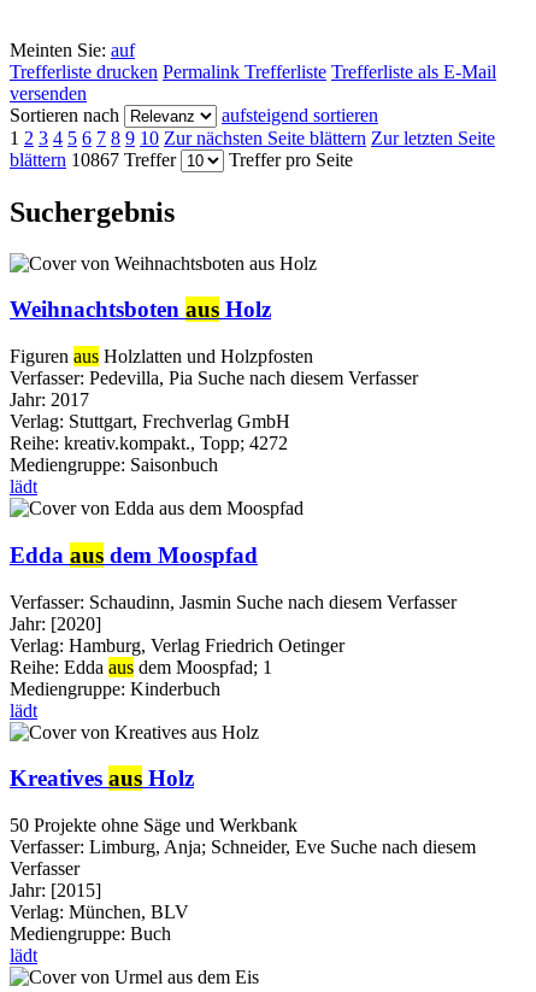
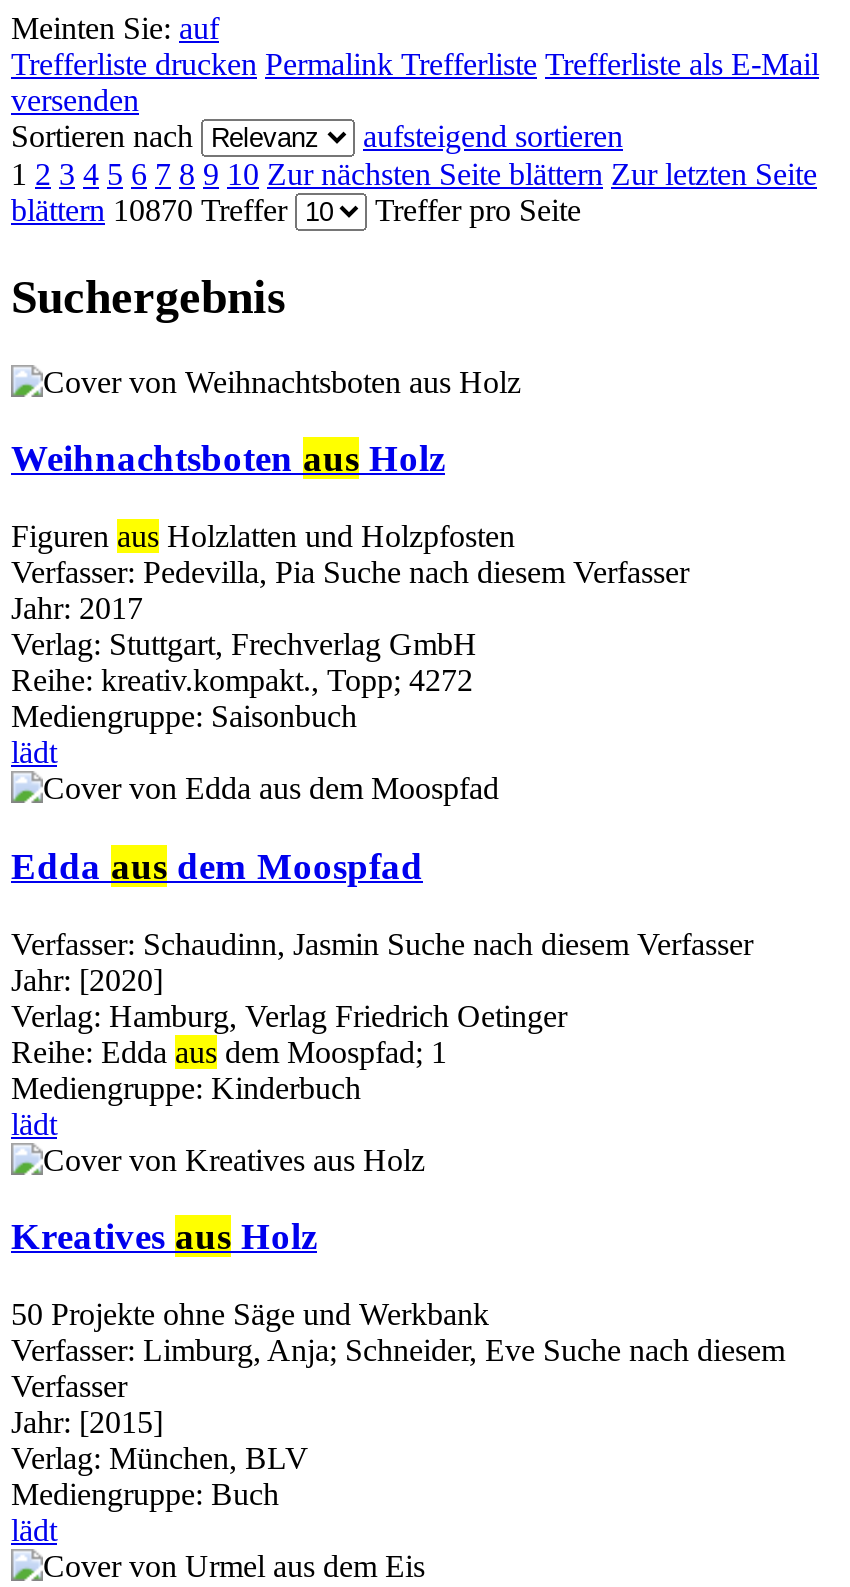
- blättern 10867 Treffer
+ blättern 10870 Treffer
